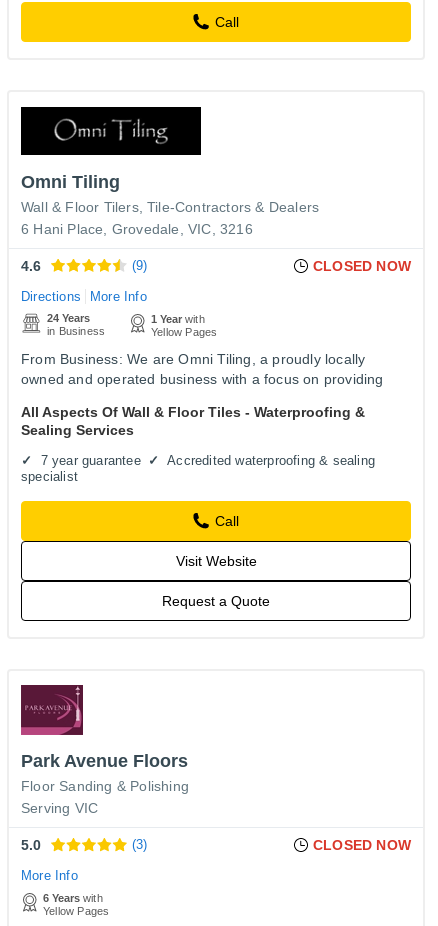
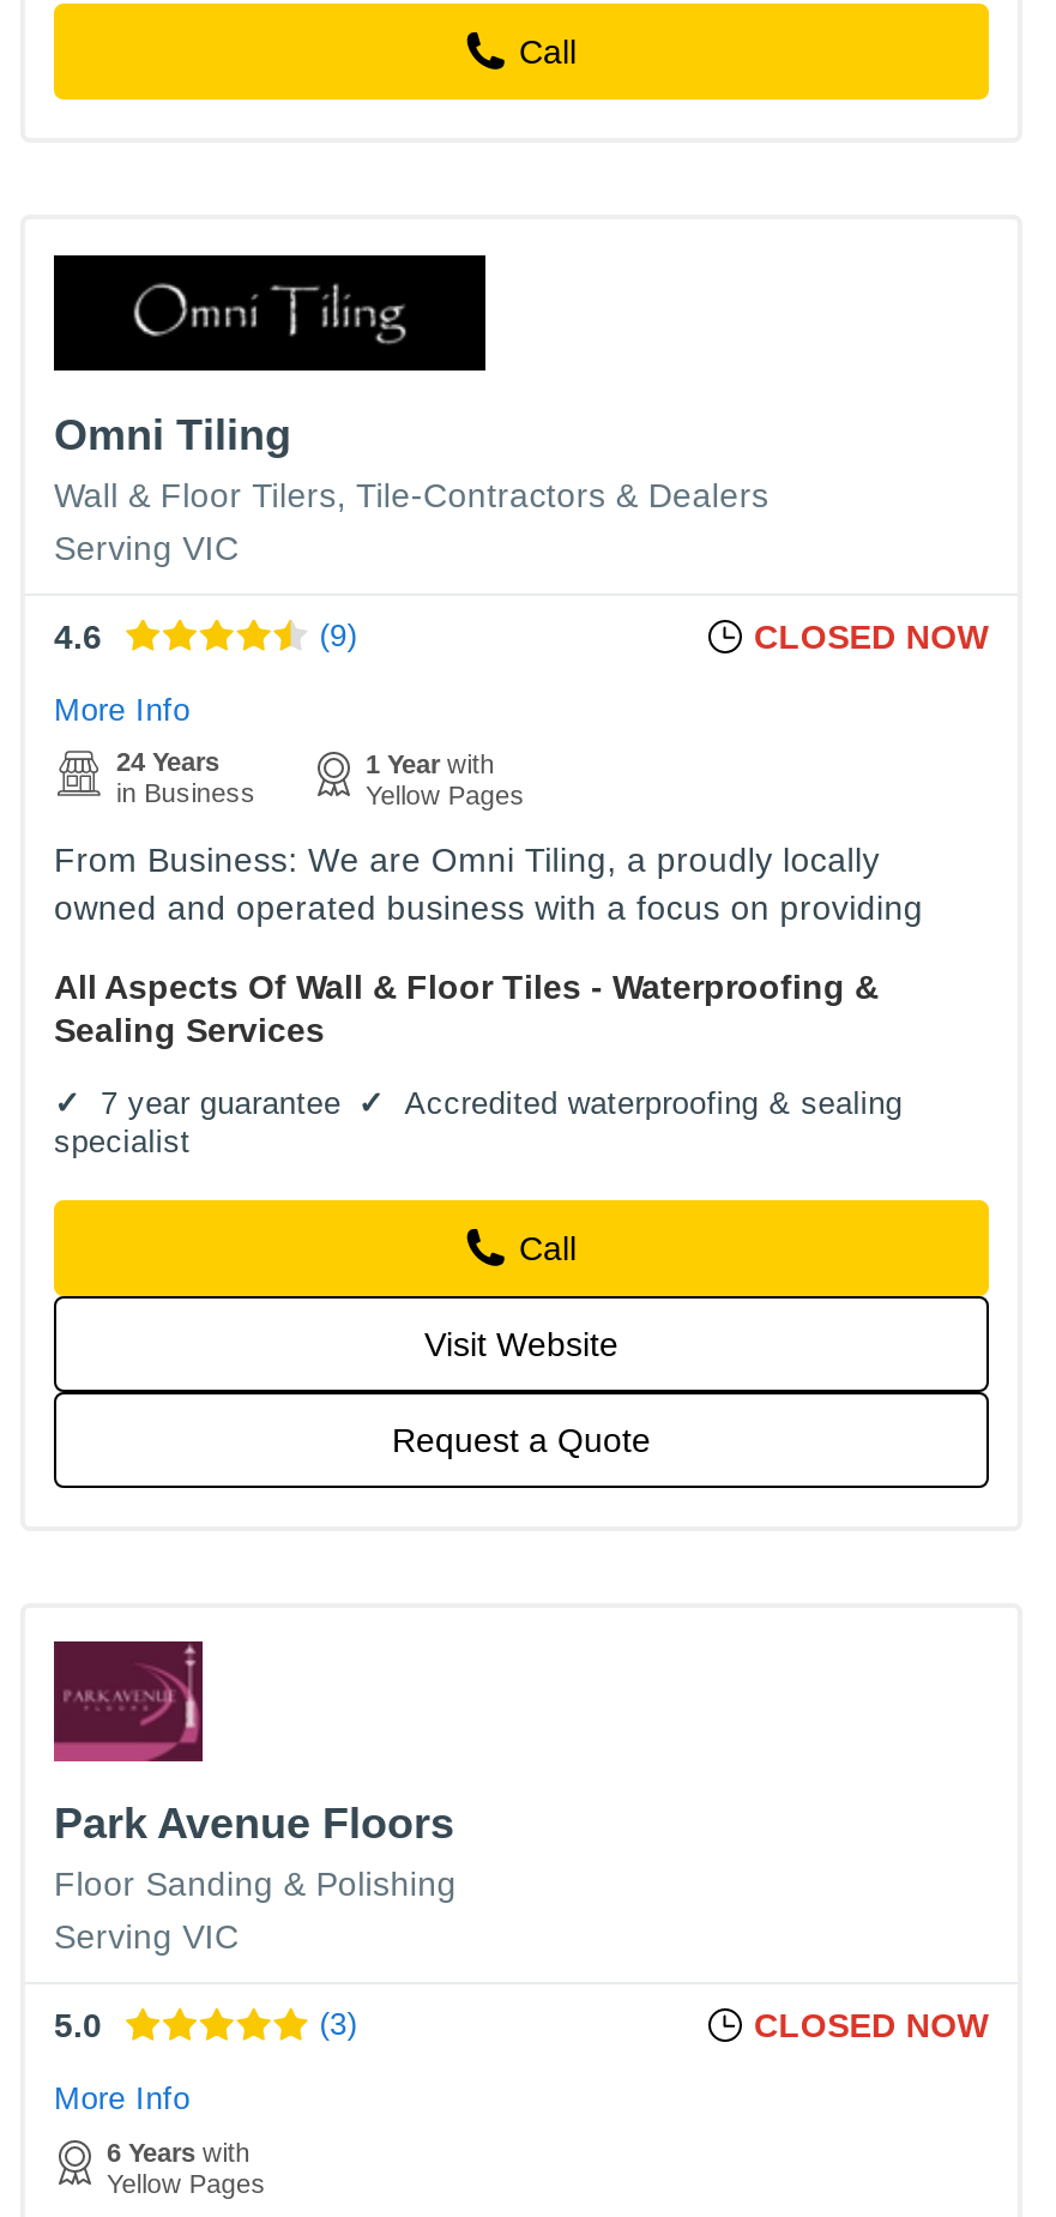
- 6 Hani Place, Grovedale, VIC, 3216
+ Serving VIC

- Directions More Info
+ More Info
